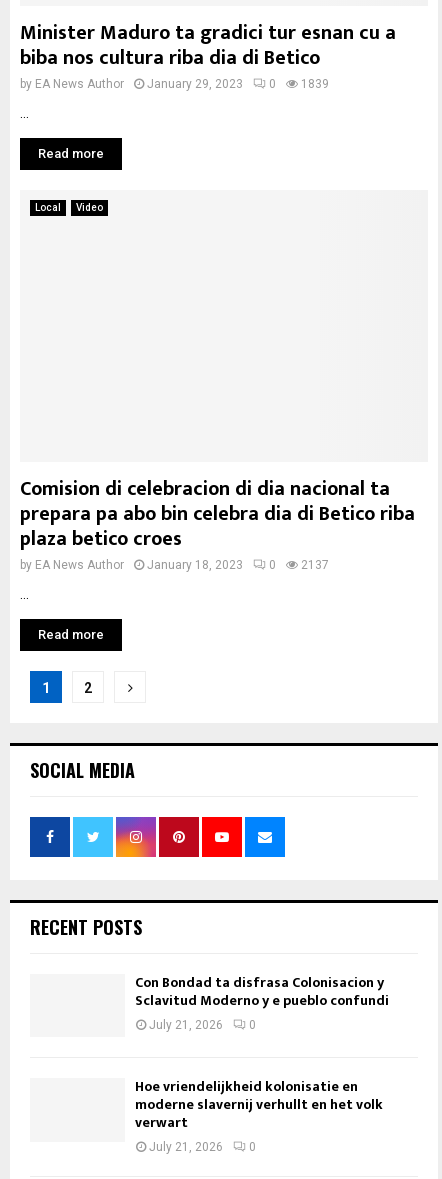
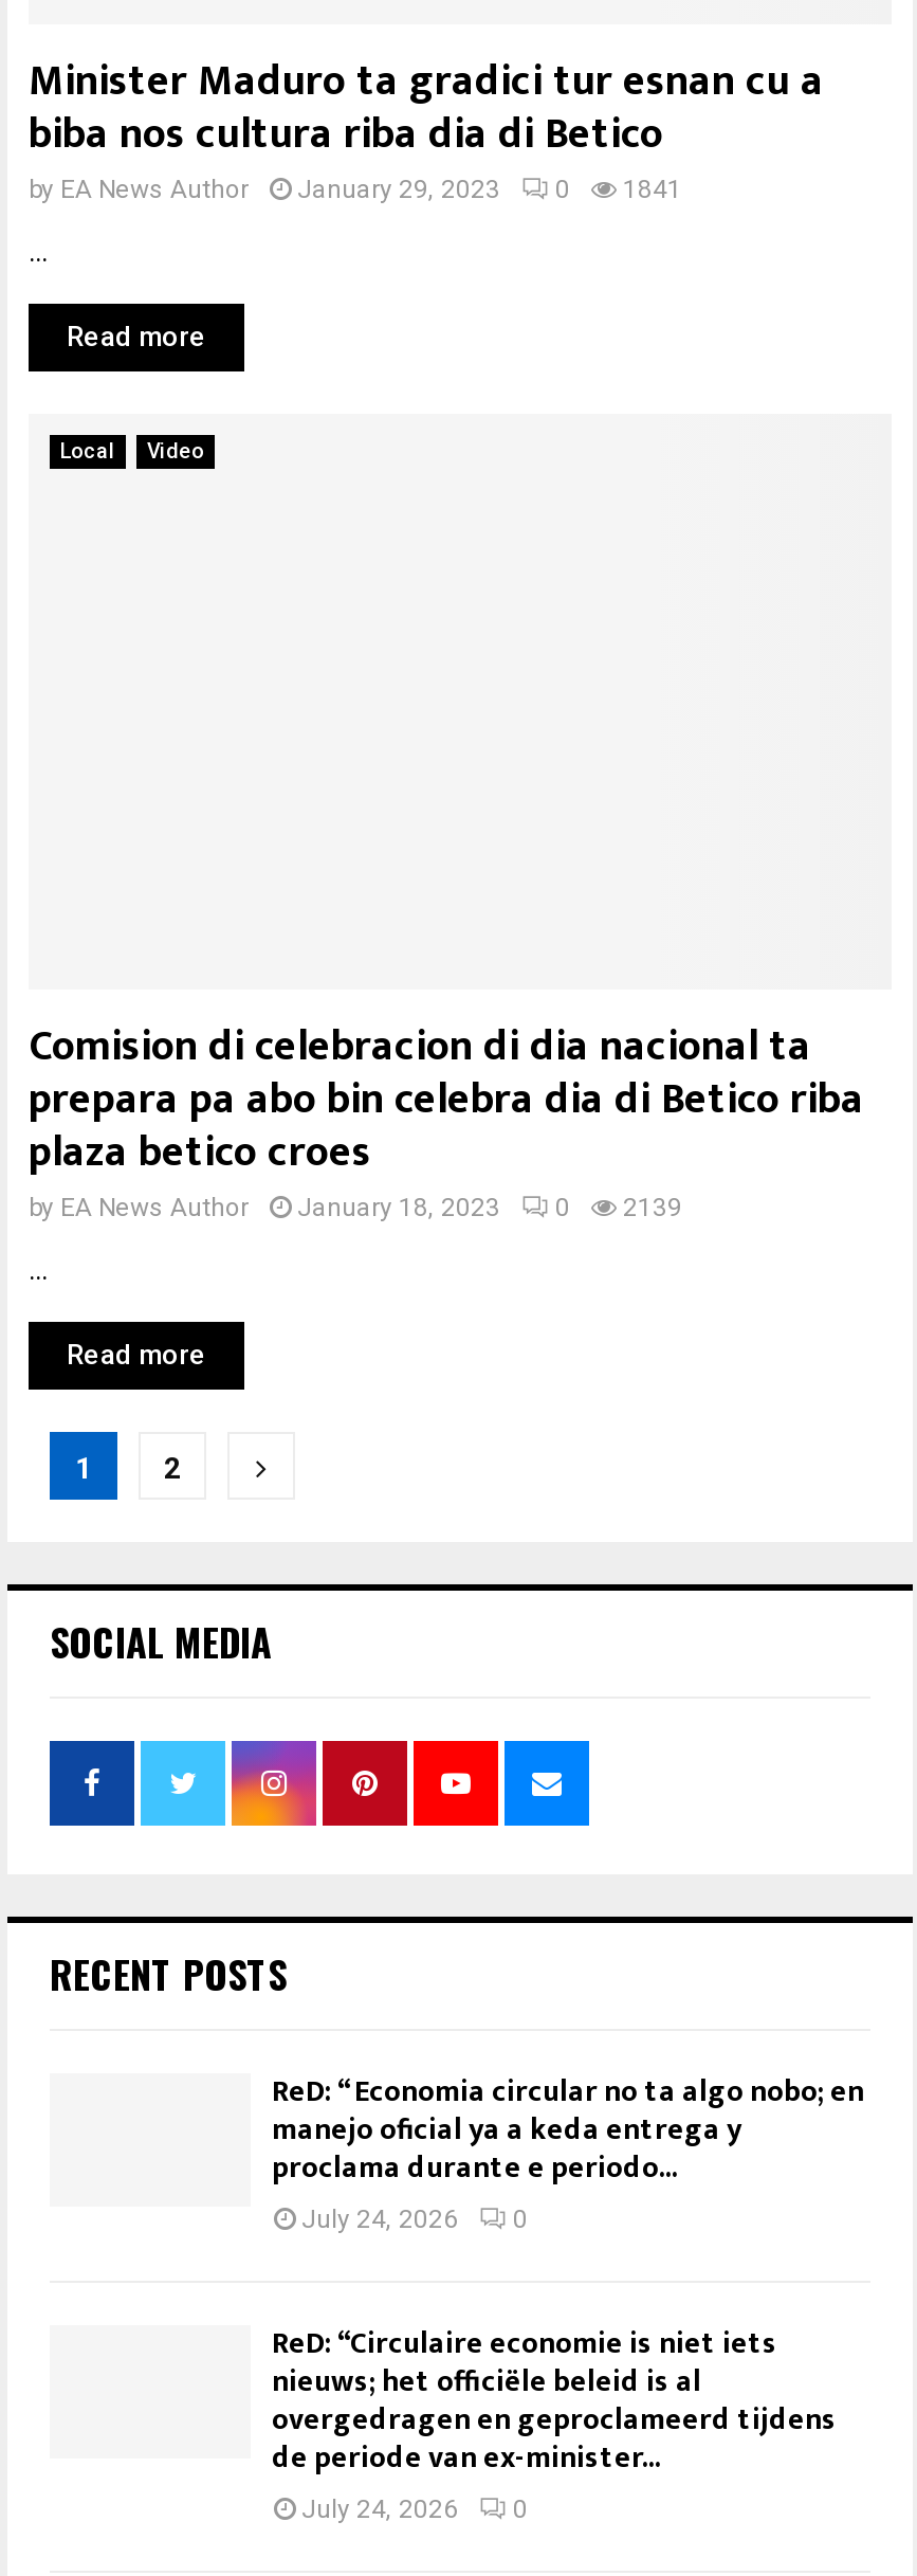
- by EA News Author January 29, 2023 0 1839
+ by EA News Author January 29, 2023 0 1841

- by EA News Author January 18, 2023 0 2137
+ by EA News Author January 18, 2023 0 2139

- Con Bondad ta disfrasa Colonisacion y
- Sclavitud Moderno y e pueblo confundi
- July 21, 2026
+ ReD: “ Economia circular no ta algo nobo; en
+ manejo oficial ya a keda entrega y
+ proclama durante e periodo...
+ July 24, 2026

- Hoe vriendelijkheid kolonisatie en
- moderne slavernij verhullt en het volk
- verwart
- July 21, 2026
+ ReD: “Circulaire economie is niet iets
+ nieuws; het officiële beleid is al
+ overgedragen en geproclameerd tijdens
+ de periode van ex-minister...
+ July 24, 2026
